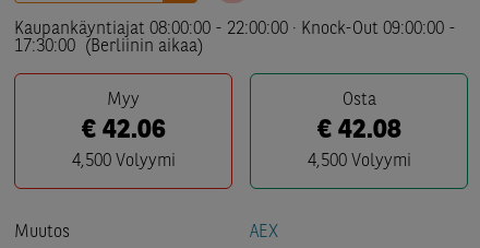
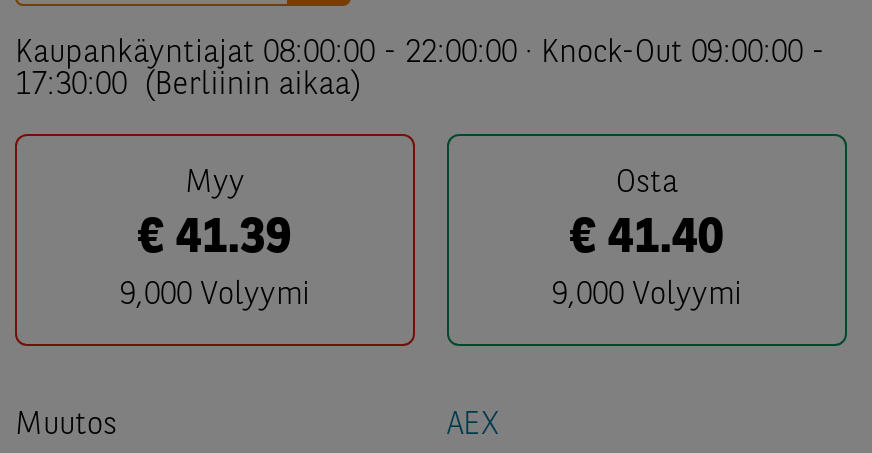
- € 42.06
+ € 41.39

- € 42.08
+ € 41.40

- 4,500 Volyymi
+ 9,000 Volyymi

- 4,500 Volyymi
+ 9,000 Volyymi
